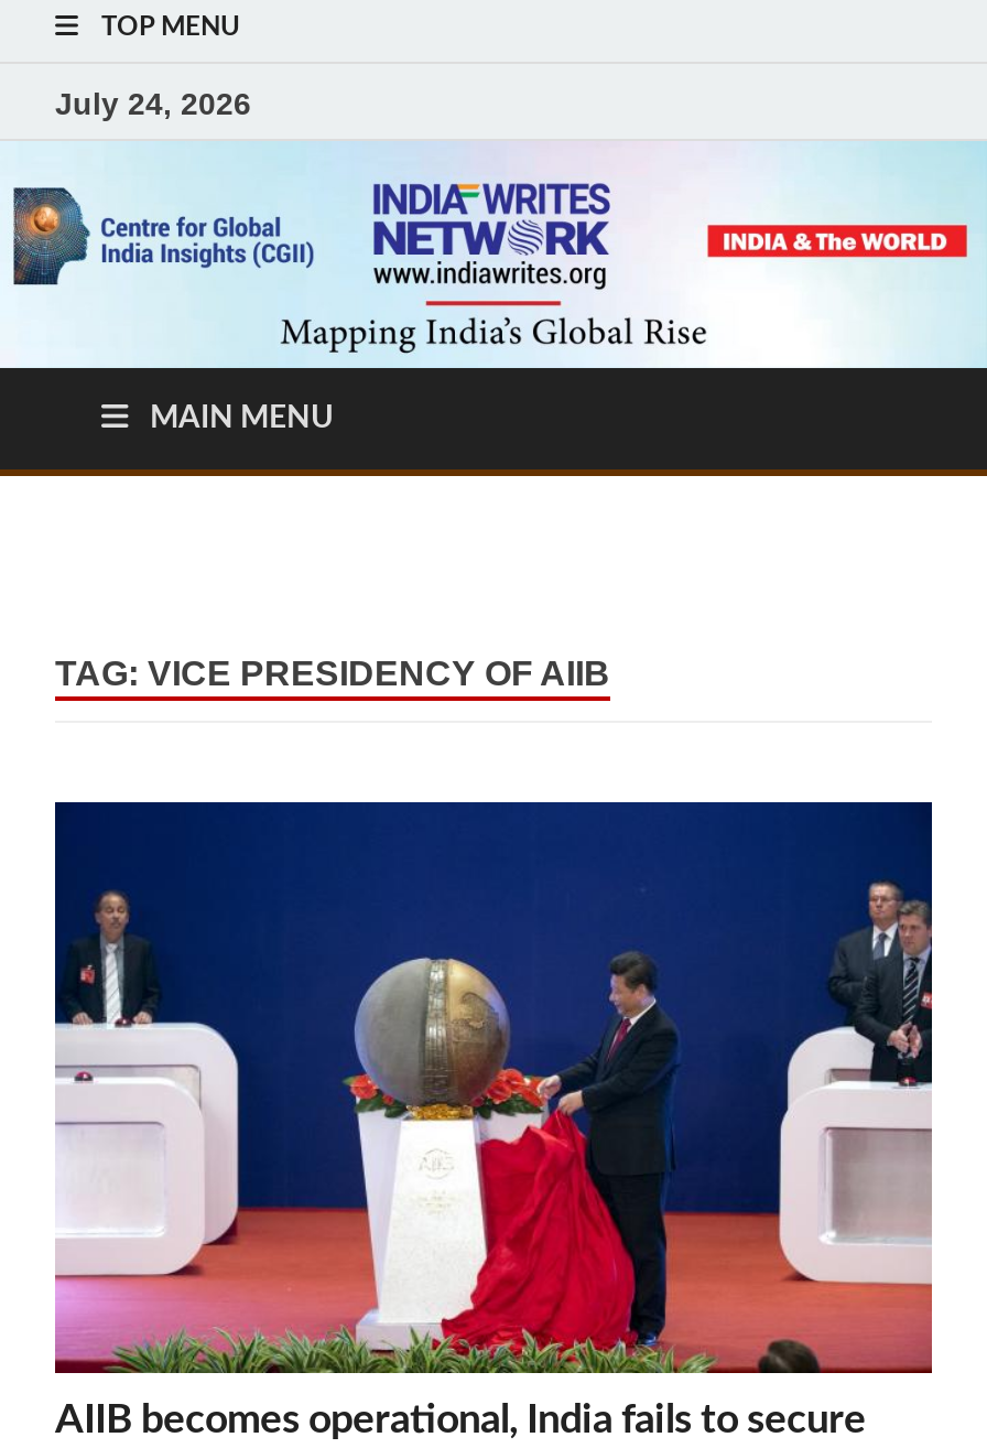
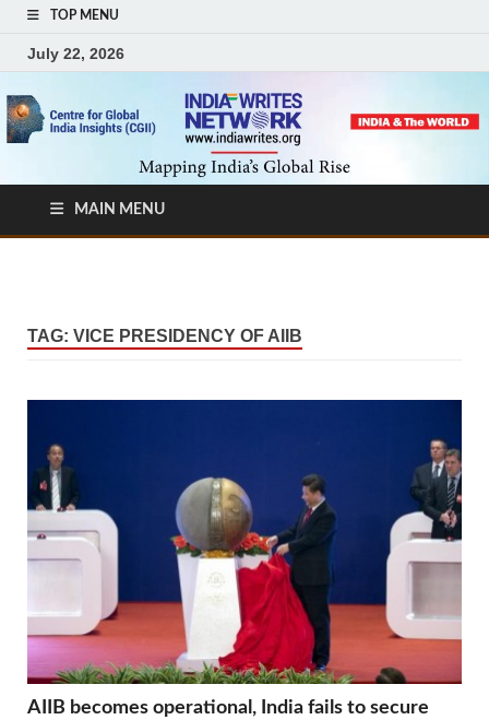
- July 24, 2026
+ July 22, 2026
